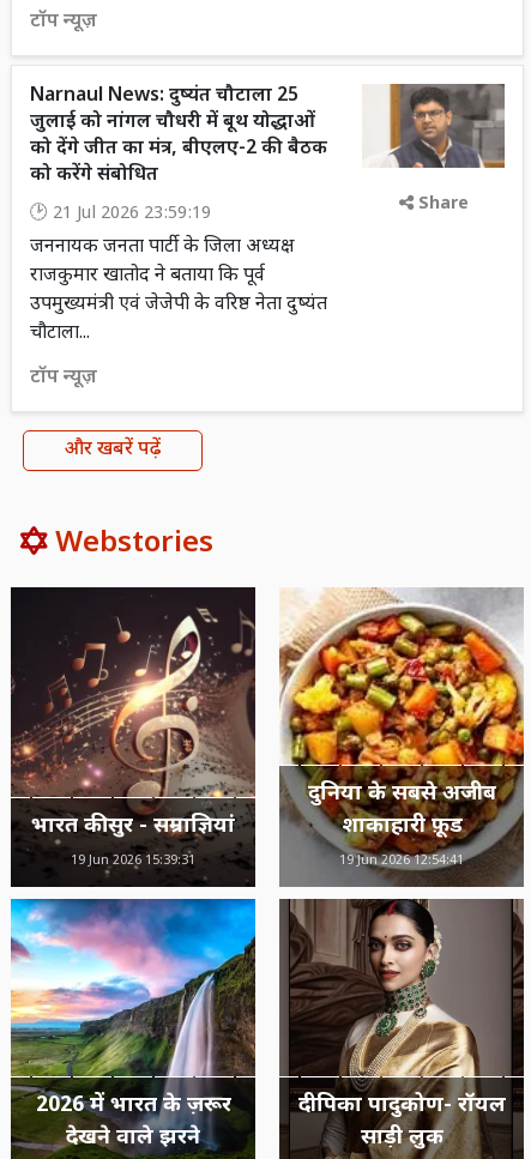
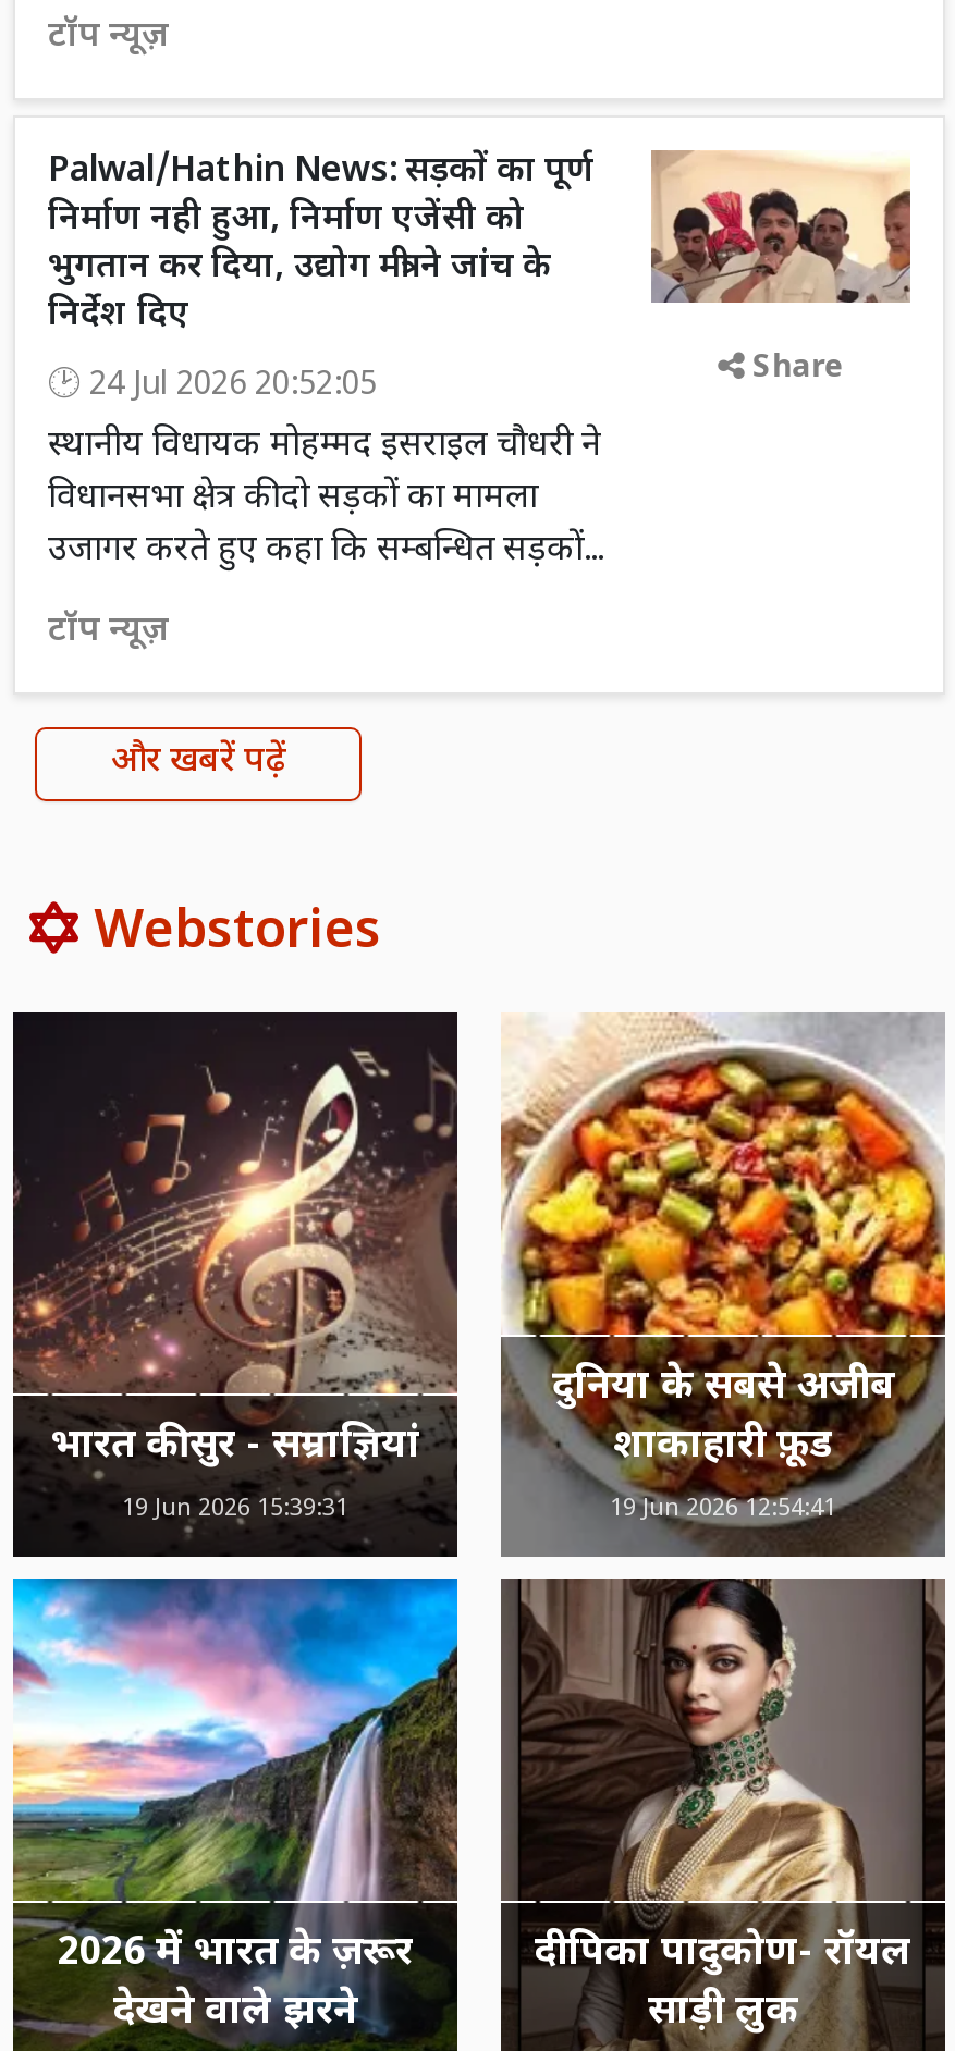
- [image]
- Narnaul News: दुष्यंत चौटाला 25
- जुलाई को नांगल चौधरी में बूथ योद्धाओं
- को देंगे जीत का मंत्र, बीएलए-2 की बैठक
- को करेंगे संबोधित
+ [image]
+ Palwal/Hathin News: सड़कों का पूर्ण
+ निर्माण नही हुआ, निर्माण एजेंसी को
+ भुगतान कर दिया, उद्योग मंत्री ने जांच के
+ निर्देश दिए

- 21 Jul 2026 23:59:19
- जननायक जनता पार्टी के जिला अध्यक्ष
- राजकुमार खातोद ने बताया कि पूर्व
- उपमुख्यमंत्री एवं जेजेपी के वरिष्ठ नेता दुष्यंत
- चौटाला...
+ 24 Jul 2026 20:52:05
+ स्थानीय विधायक मोहम्मद इसराइल चौधरी ने
+ विधानसभा क्षेत्र की दो सड़कों का मामला
+ उजागर करते हुए कहा कि सम्बन्धित सड़कों...
